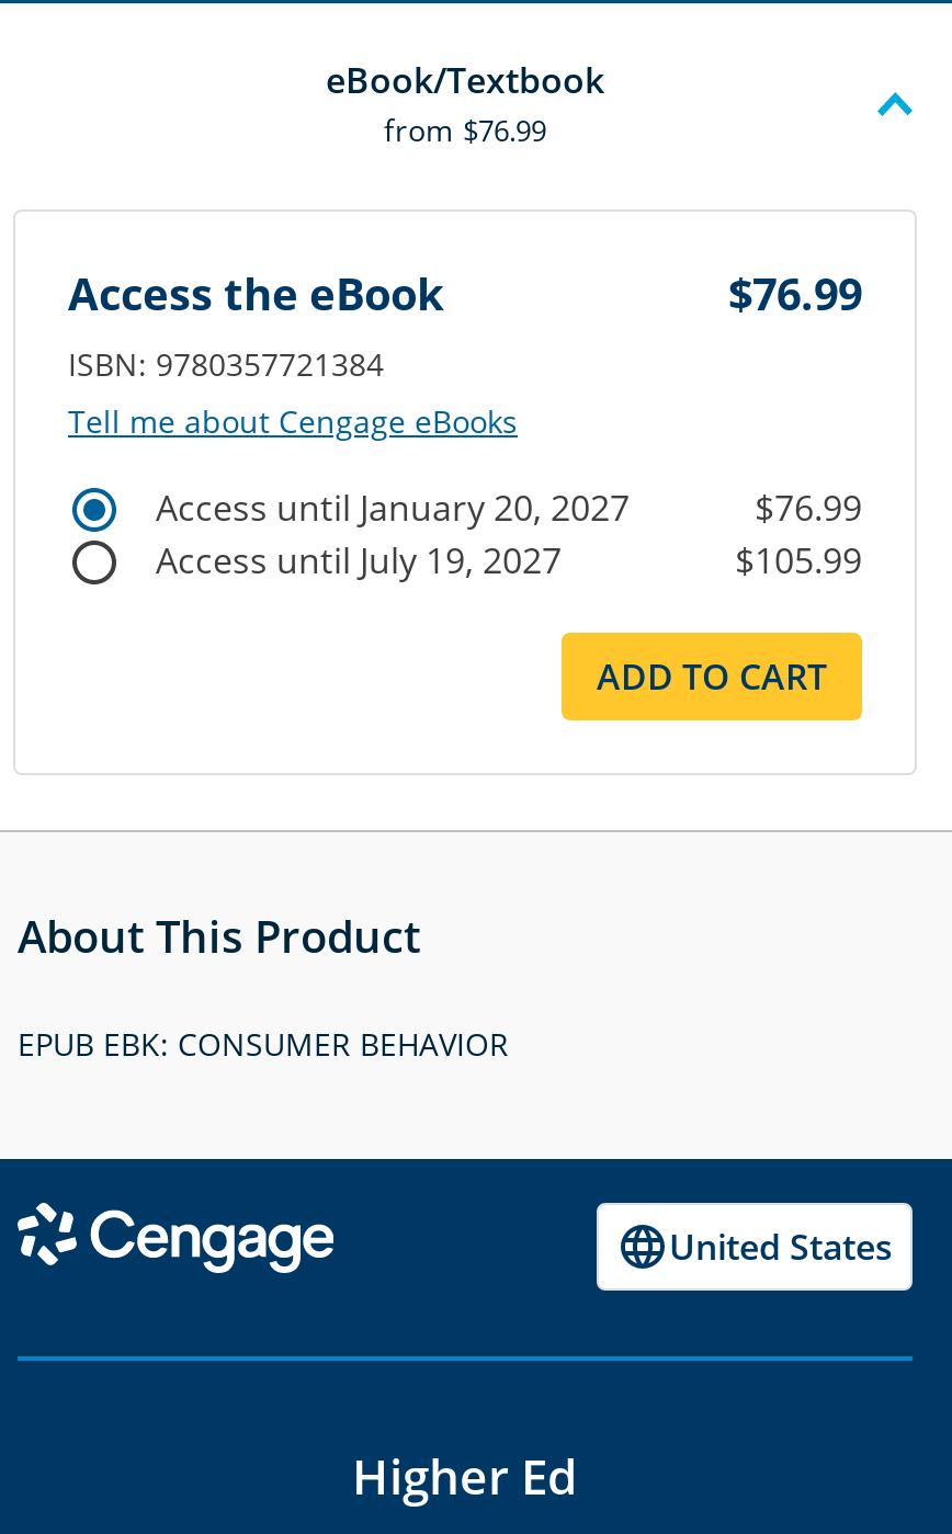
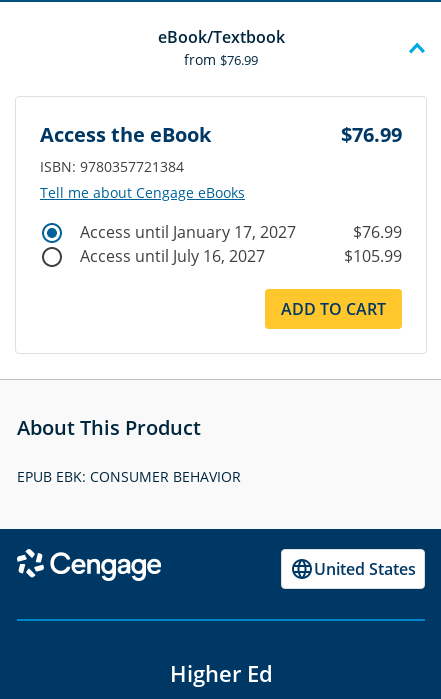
- Access until January 20, 2027
+ Access until January 17, 2027

- Access until July 19, 2027
+ Access until July 16, 2027
